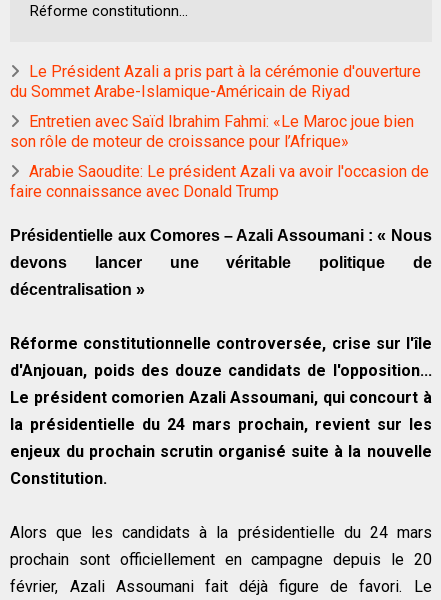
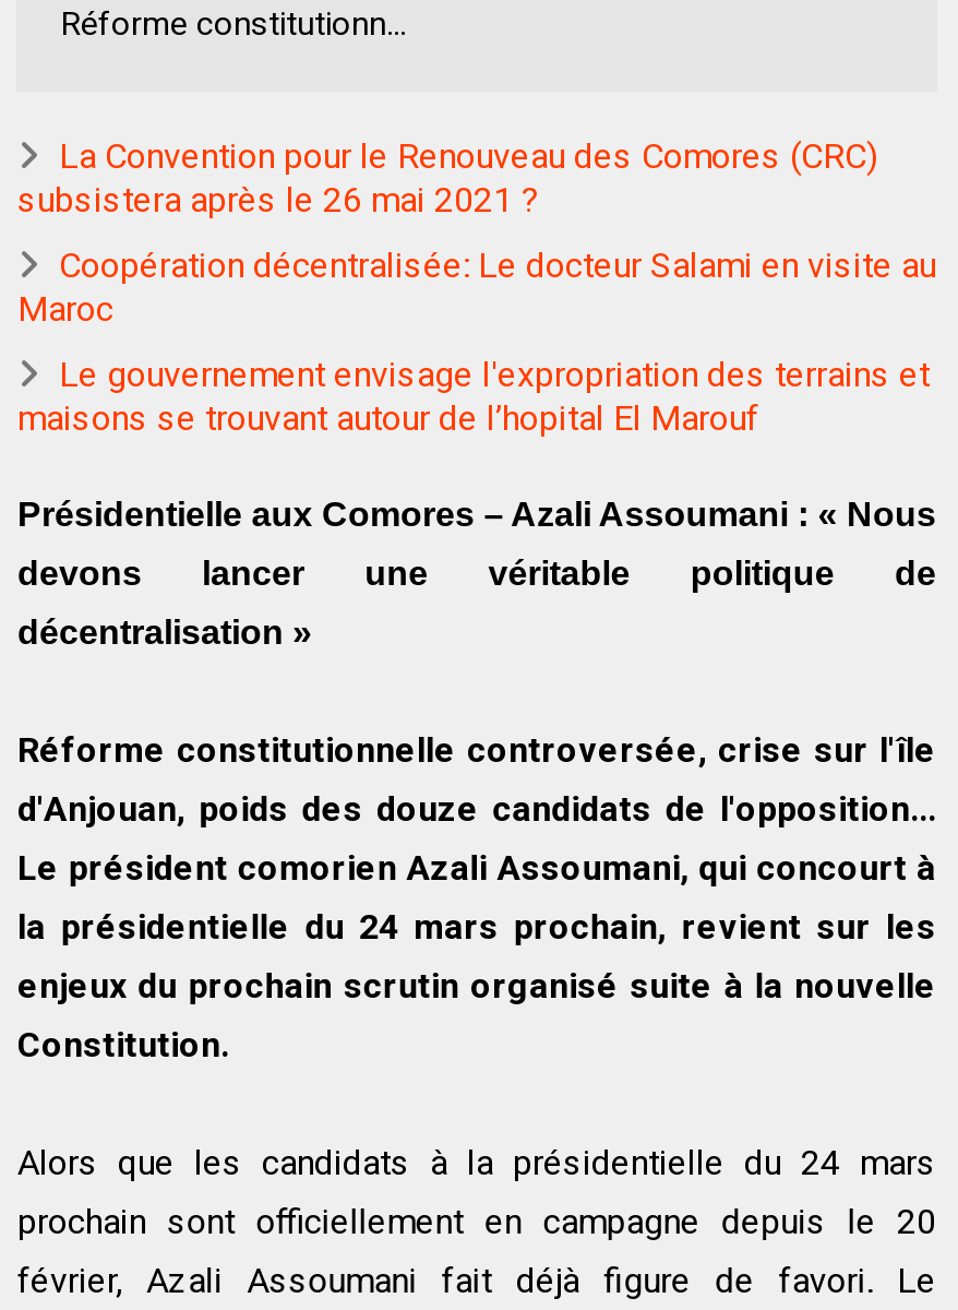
- Le Président Azali a pris part à la cérémonie d'ouverture
- du Sommet Arabe-Islamique-Américain de Riyad
+ La Convention pour le Renouveau des Comores (CRC)
+ subsistera après le 26 mai 2021 ?

- Entretien avec Saïd Ibrahim Fahmi: «Le Maroc joue bien
- son rôle de moteur de croissance pour l’Afrique»
+ Coopération décentralisée: Le docteur Salami en visite au
+ Maroc

- Arabie Saoudite: Le président Azali va avoir l'occasion de
- faire connaissance avec Donald Trump
+ Le gouvernement envisage l'expropriation des terrains et
+ maisons se trouvant autour de l’hopital El Marouf
